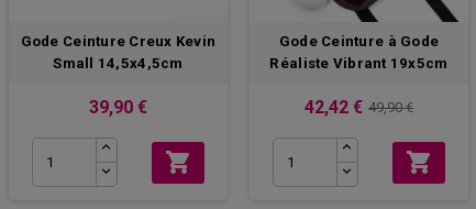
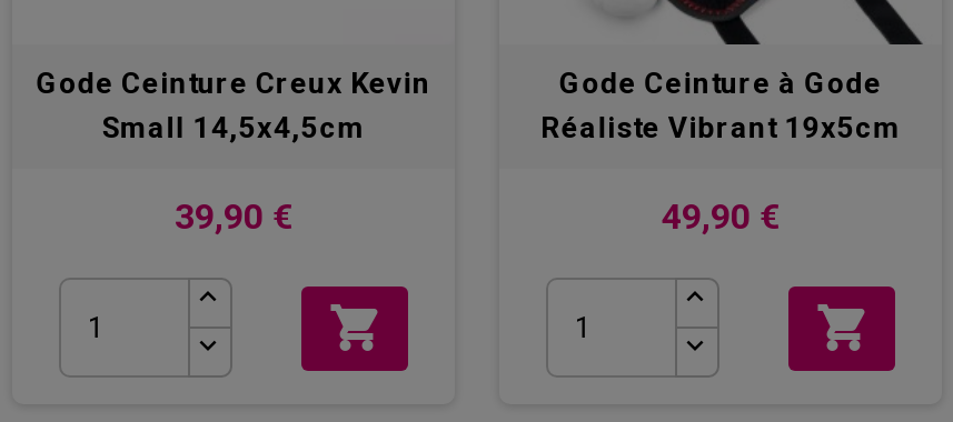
- 42,42 € 49,90 €
+ 49,90 €
